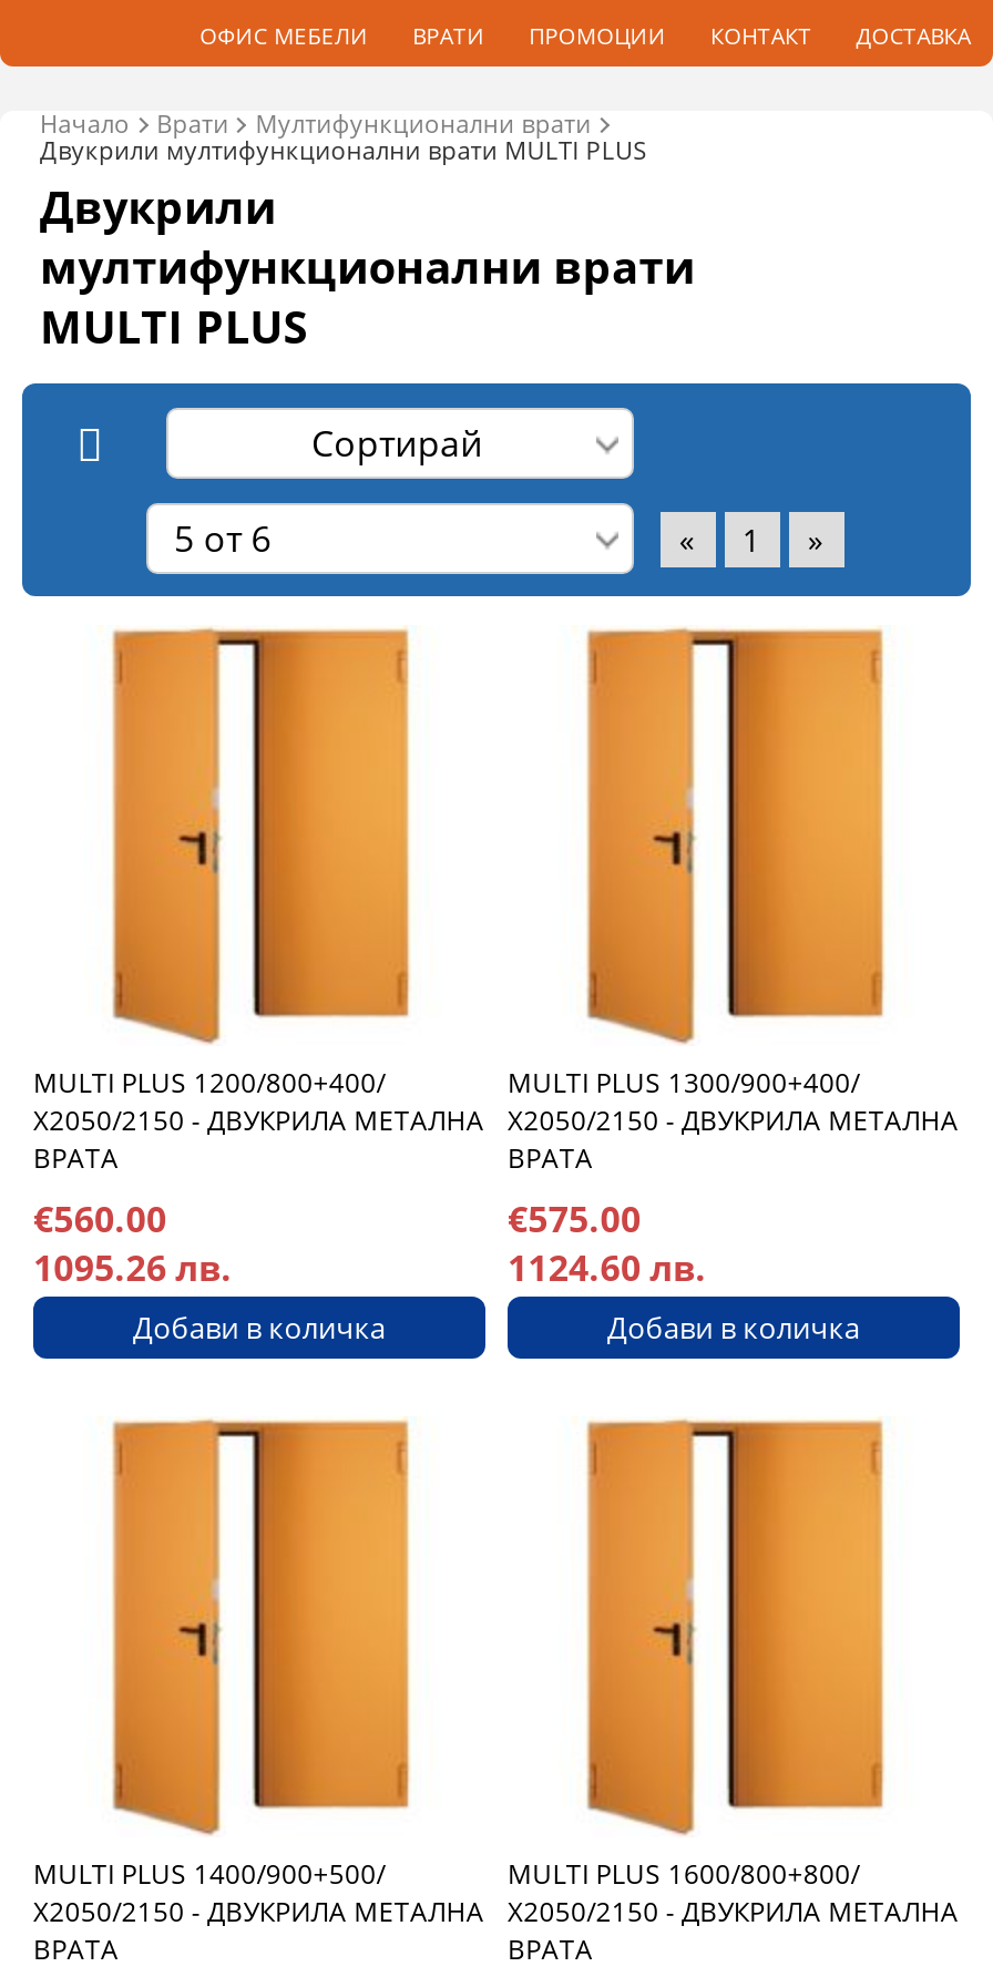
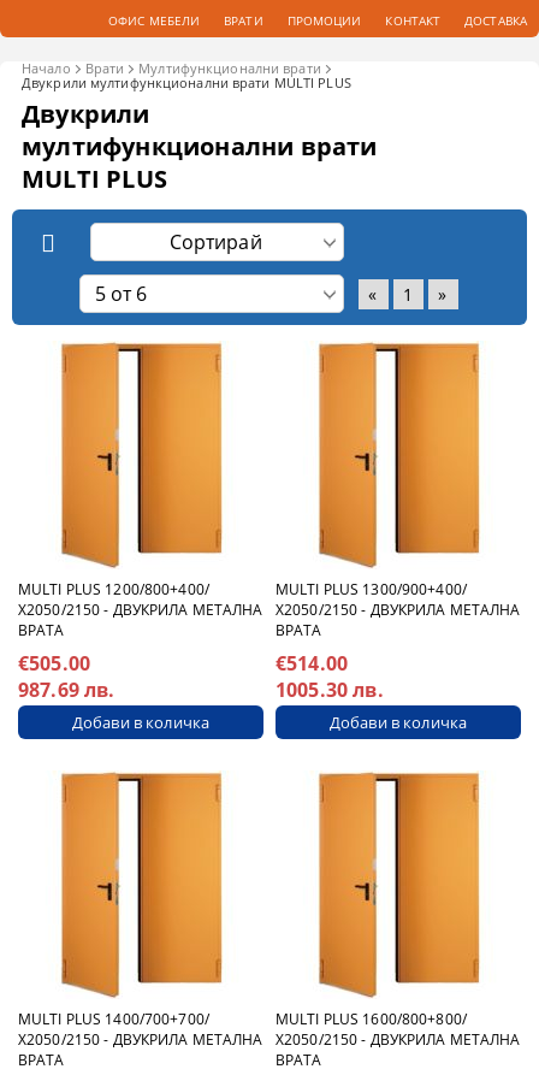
- €560.00
+ €505.00

- €575.00
+ €514.00

- 1095.26 лв.
+ 987.69 лв.

- 1124.60 лв.
+ 1005.30 лв.

- MULTI PLUS 1400/900+500/
+ MULTI PLUS 1400/700+700/
